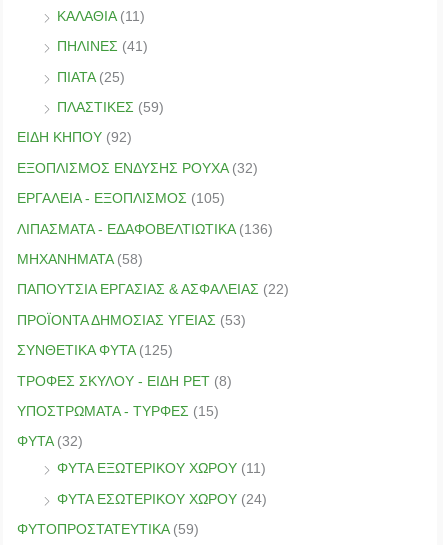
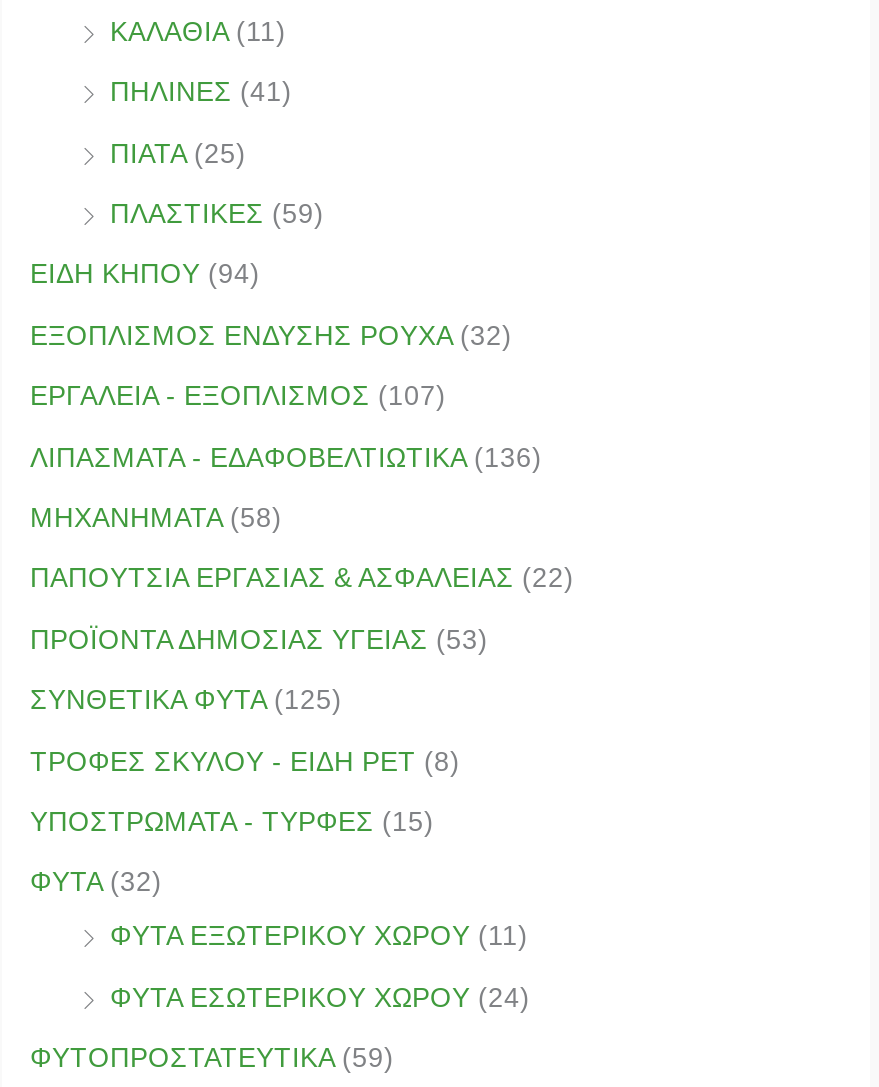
- ΕΙΔΗ ΚΗΠΟΥ (92)
+ ΕΙΔΗ ΚΗΠΟΥ (94)

- ΕΡΓΑΛΕΙΑ - ΕΞΟΠΛΙΣΜΟΣ (105)
+ ΕΡΓΑΛΕΙΑ - ΕΞΟΠΛΙΣΜΟΣ (107)
